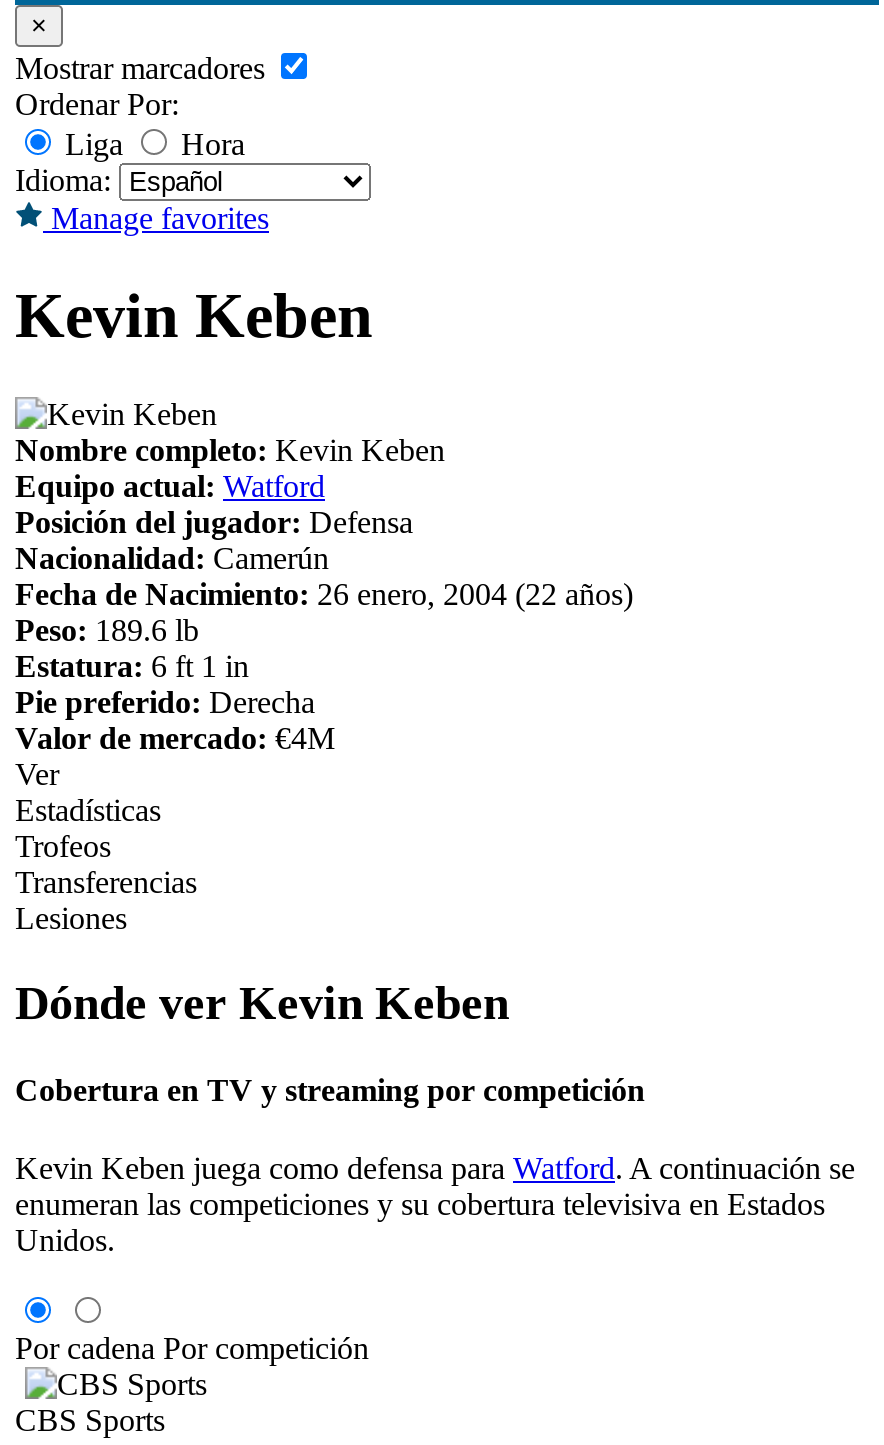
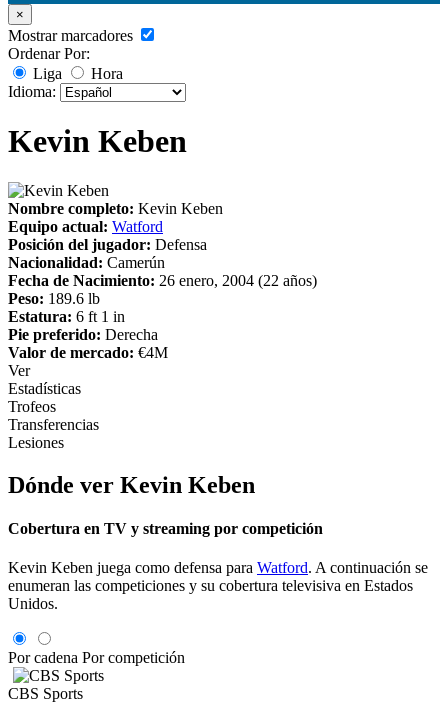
- Manage favorites
